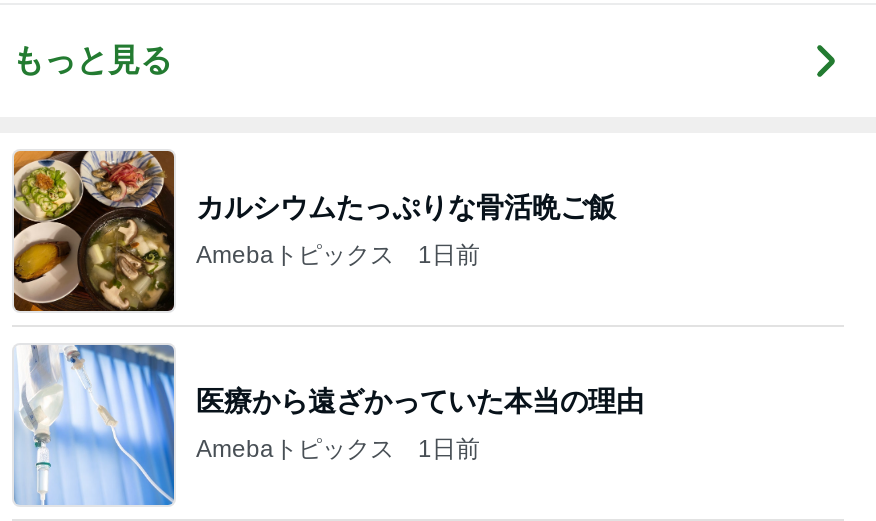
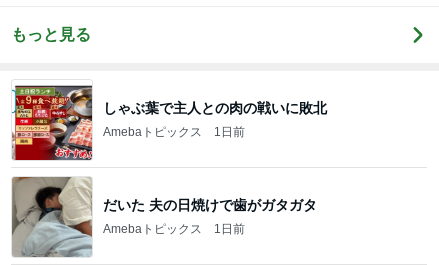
- [image]
- カルシウムたっぷりな骨活晩ご飯
+ [image]
+ しゃぶ葉で主人との肉の戦いに敗北

- [image]
- 医療から遠ざかっていた本当の理由
+ [image]
+ だいた 夫の日焼けで歯がガタガタ
